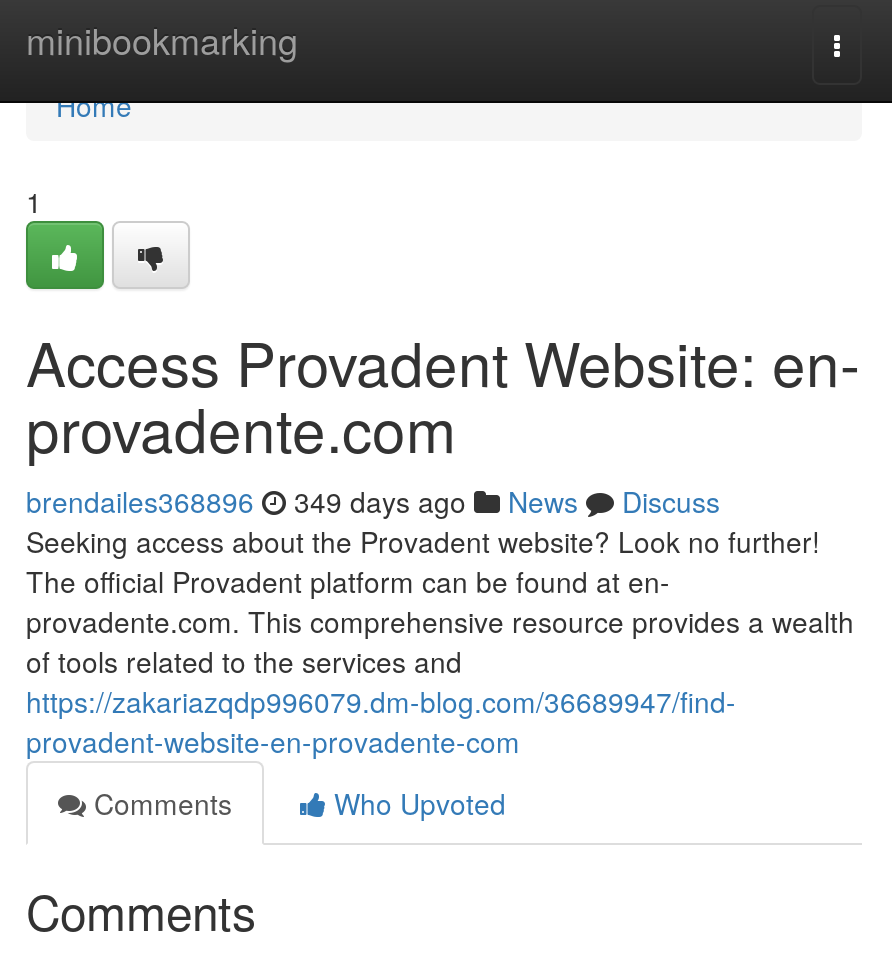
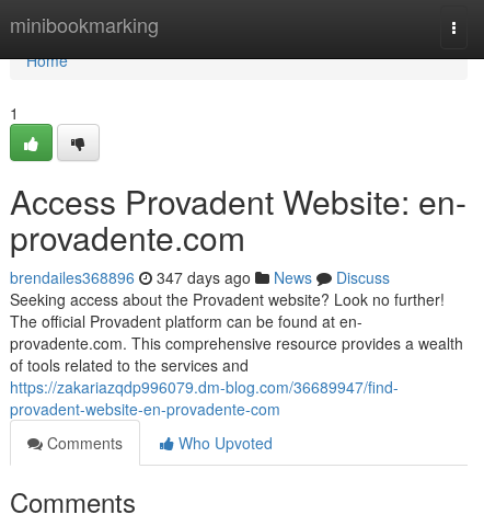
- brendailes368896 349 days ago News Discuss
+ brendailes368896 347 days ago News Discuss
